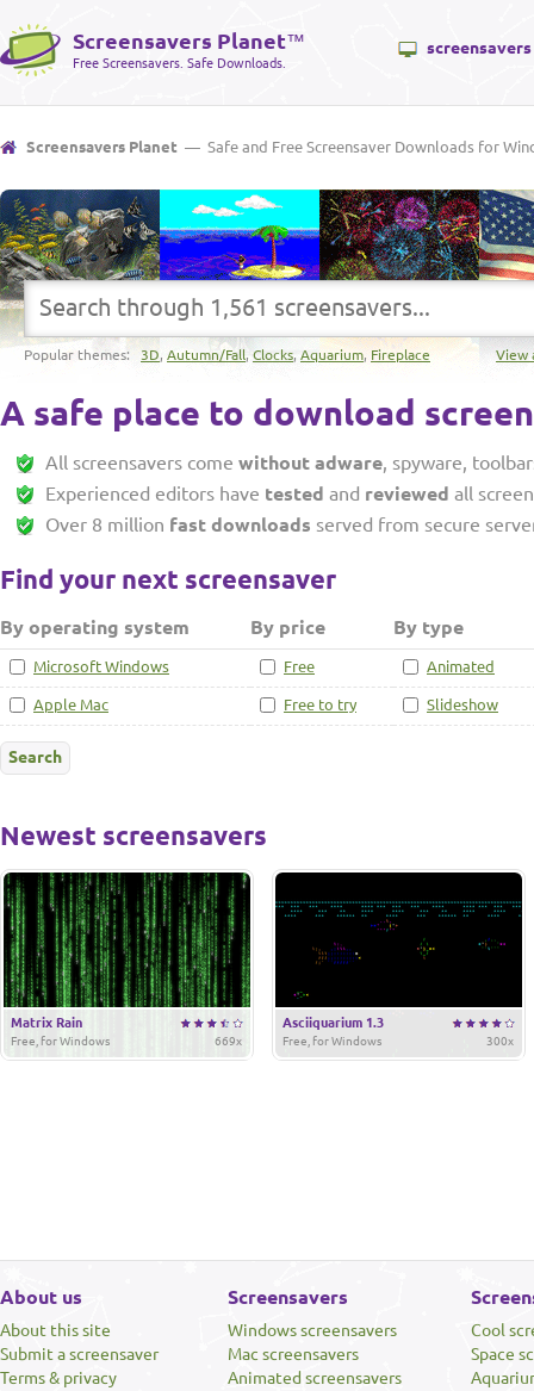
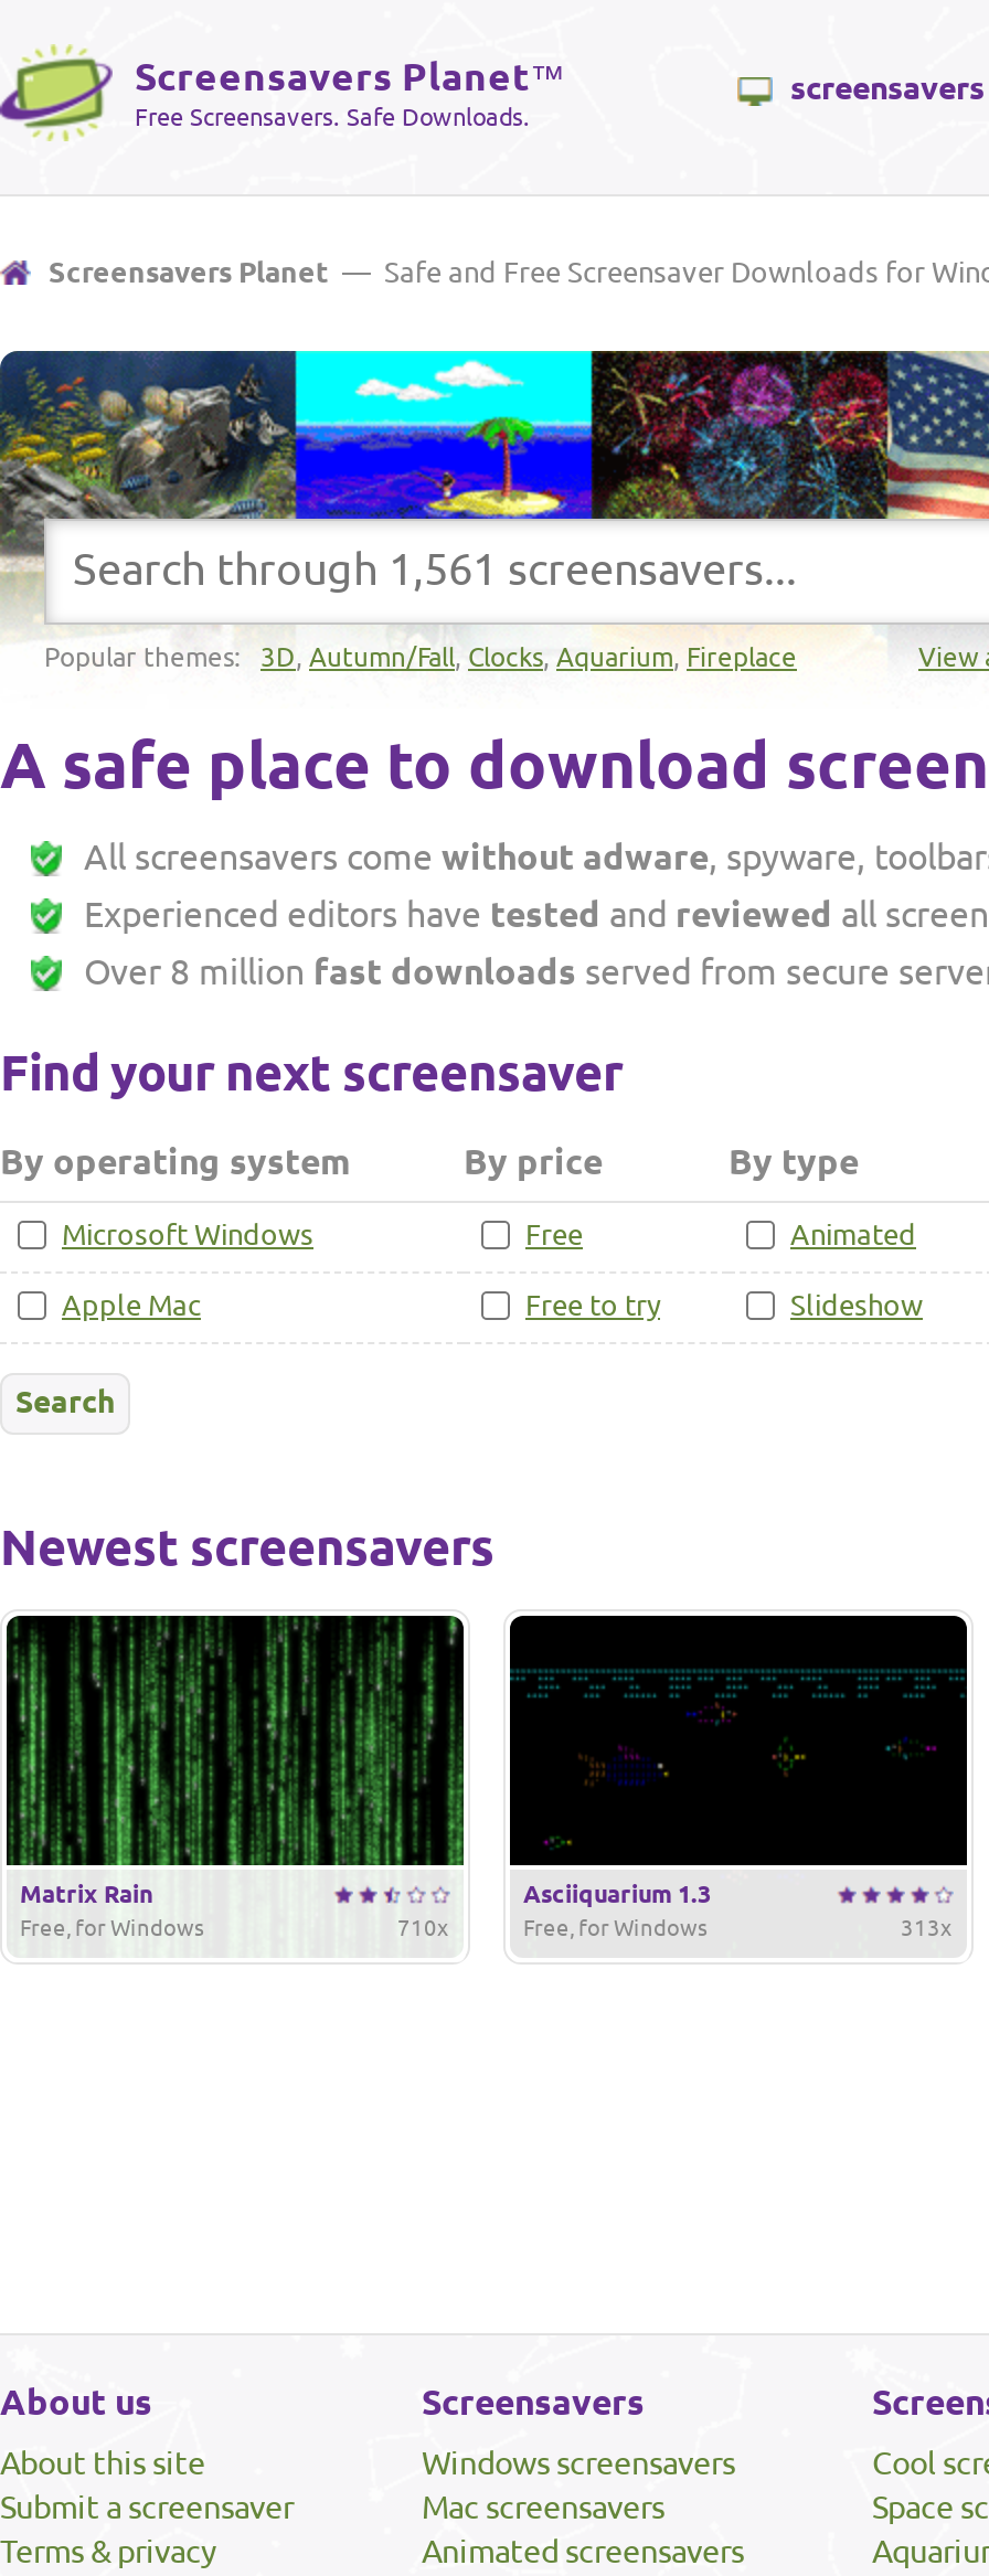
- 669x
+ 710x

- 300x
+ 313x
